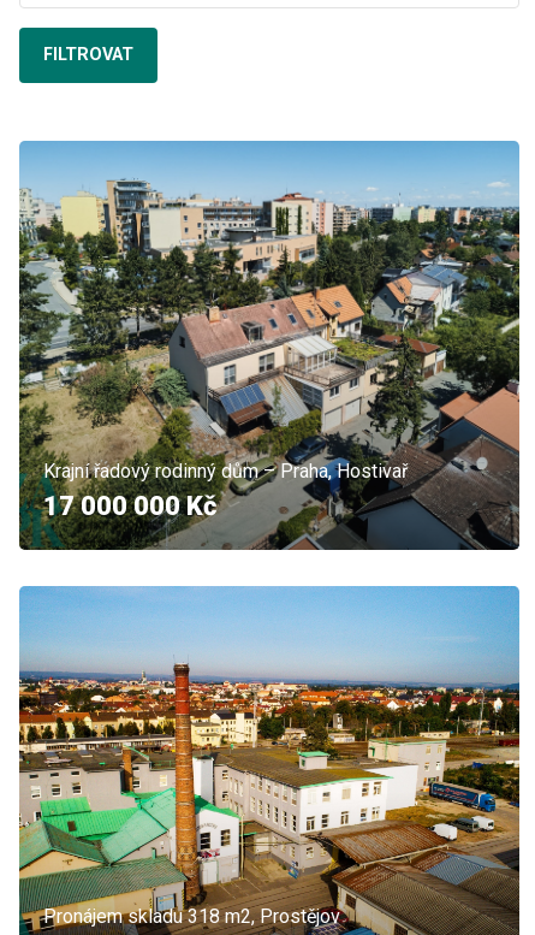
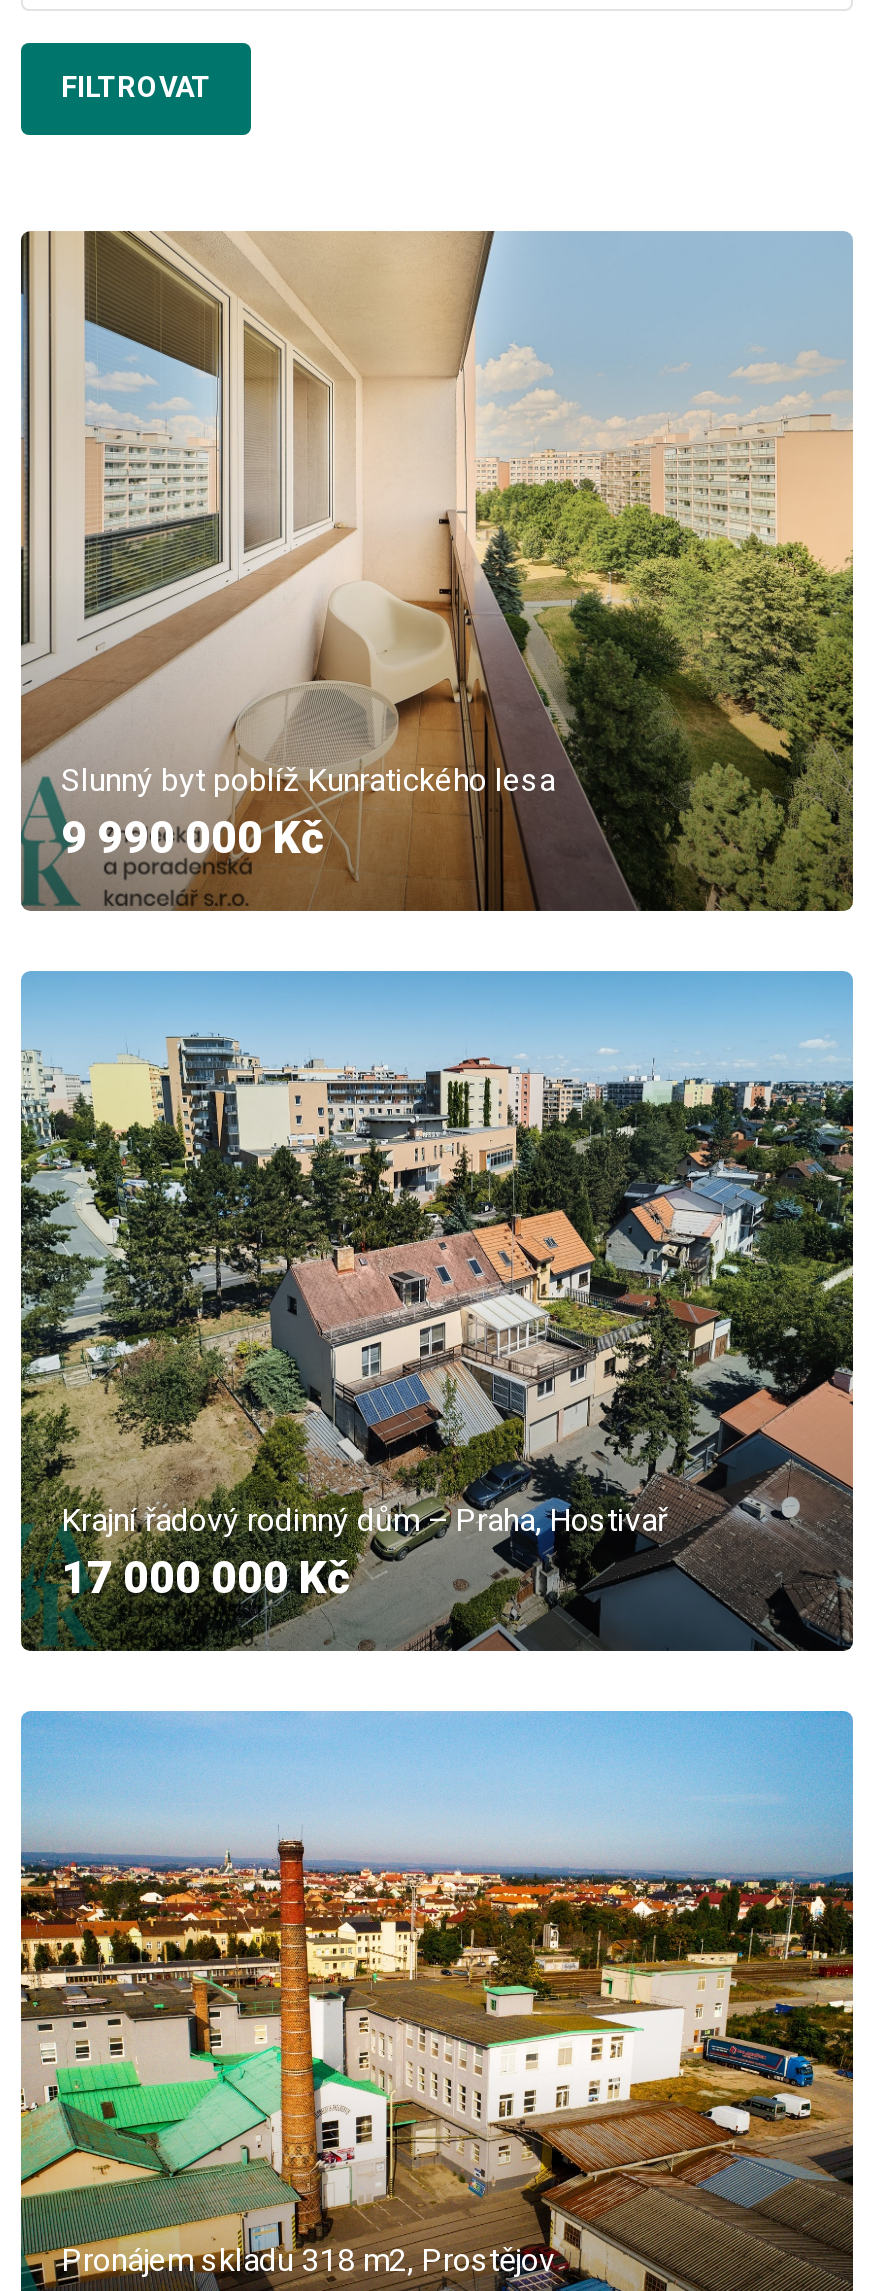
+ [image]
+ Slunný byt poblíž Kunratického lesa
+ 9 990 000 Kč
